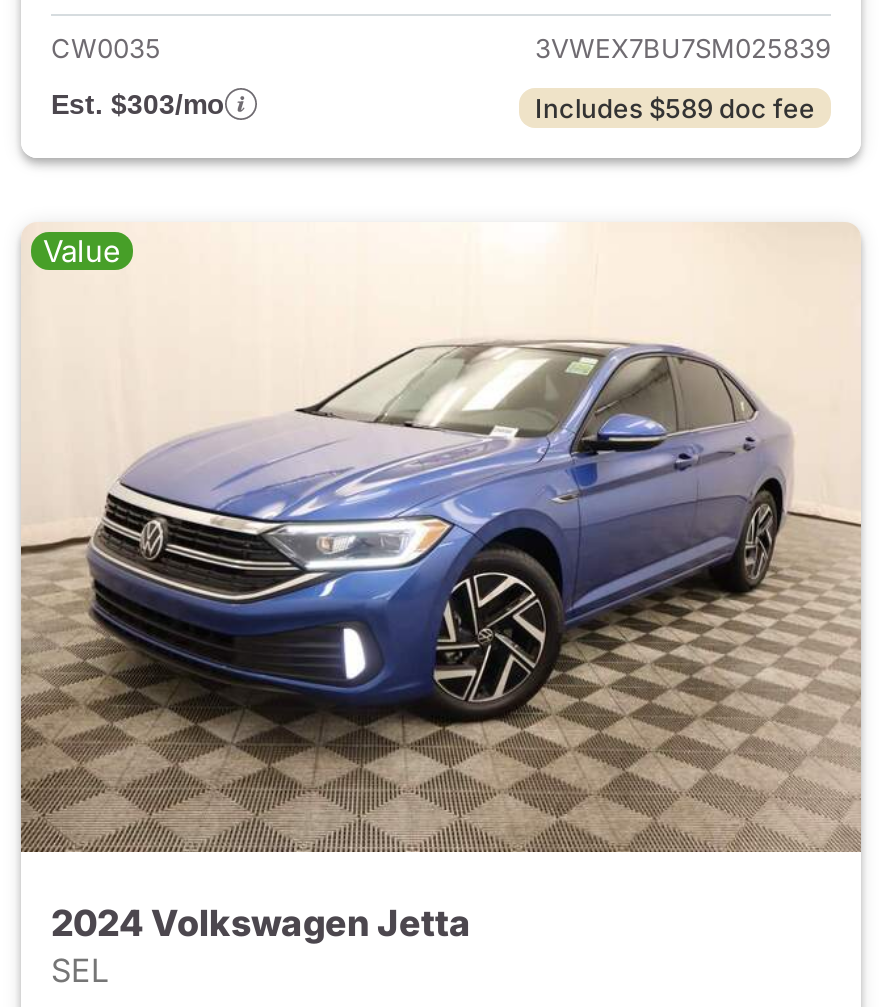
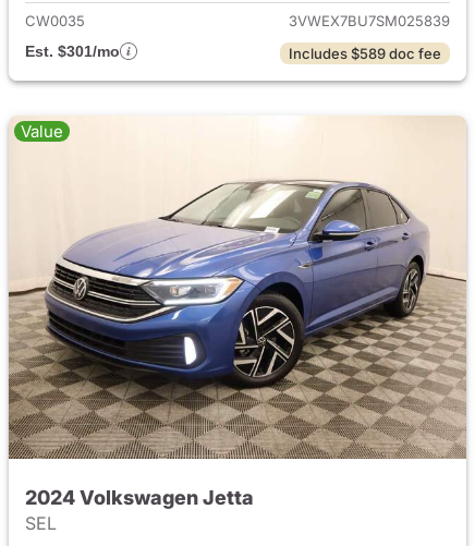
- Est. $303/mo
+ Est. $301/mo
